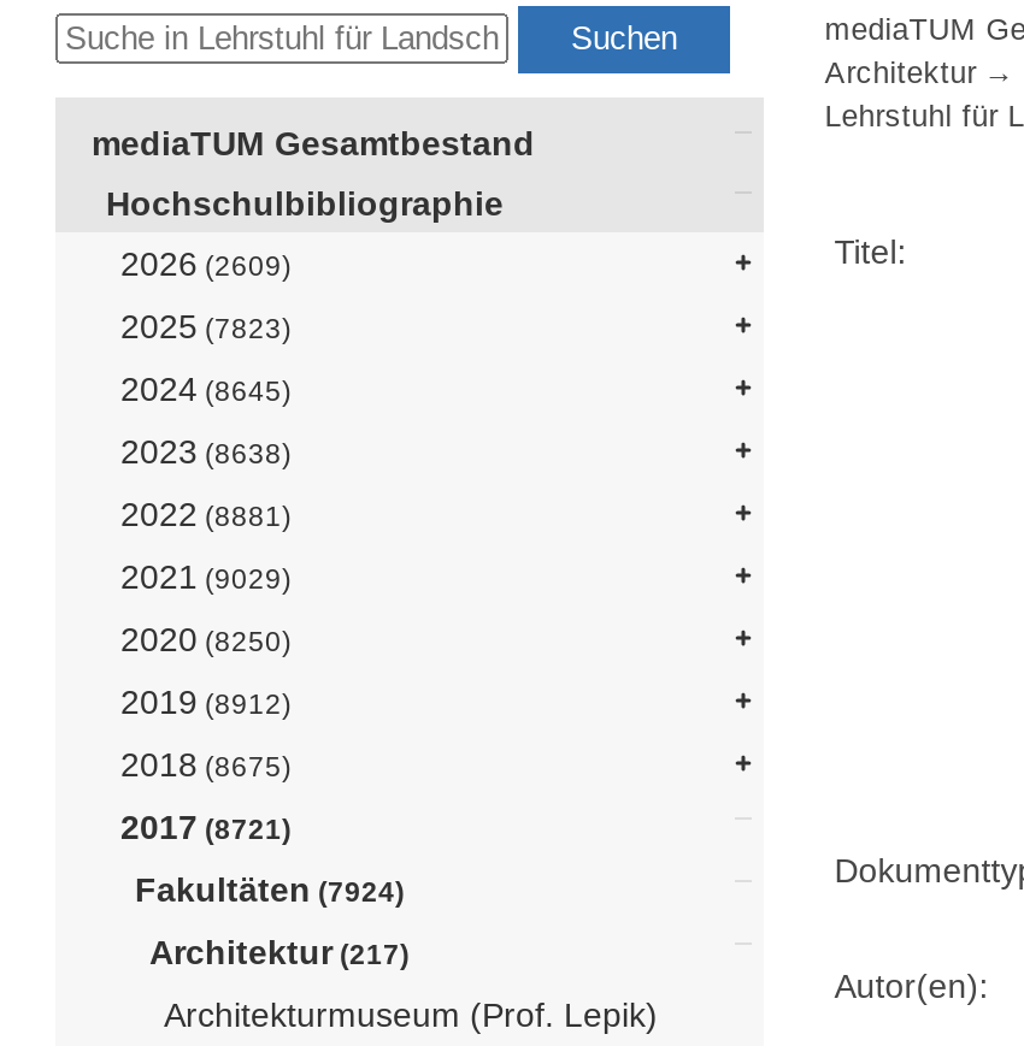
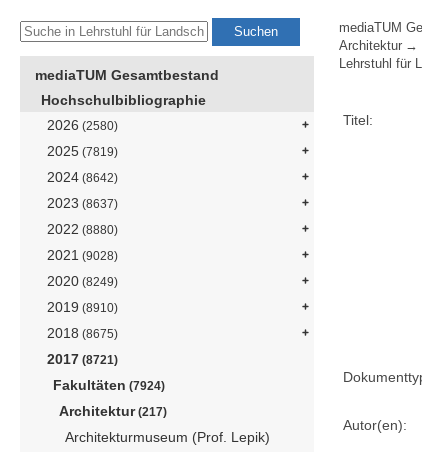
- 2026 (2609)
+ 2026 (2580)

- 2025 (7823)
+ 2025 (7819)

- 2024 (8645)
+ 2024 (8642)

- 2023 (8638)
+ 2023 (8637)

- 2022 (8881)
+ 2022 (8880)

- 2021 (9029)
+ 2021 (9028)

- 2020 (8250)
+ 2020 (8249)

- 2019 (8912)
+ 2019 (8910)
